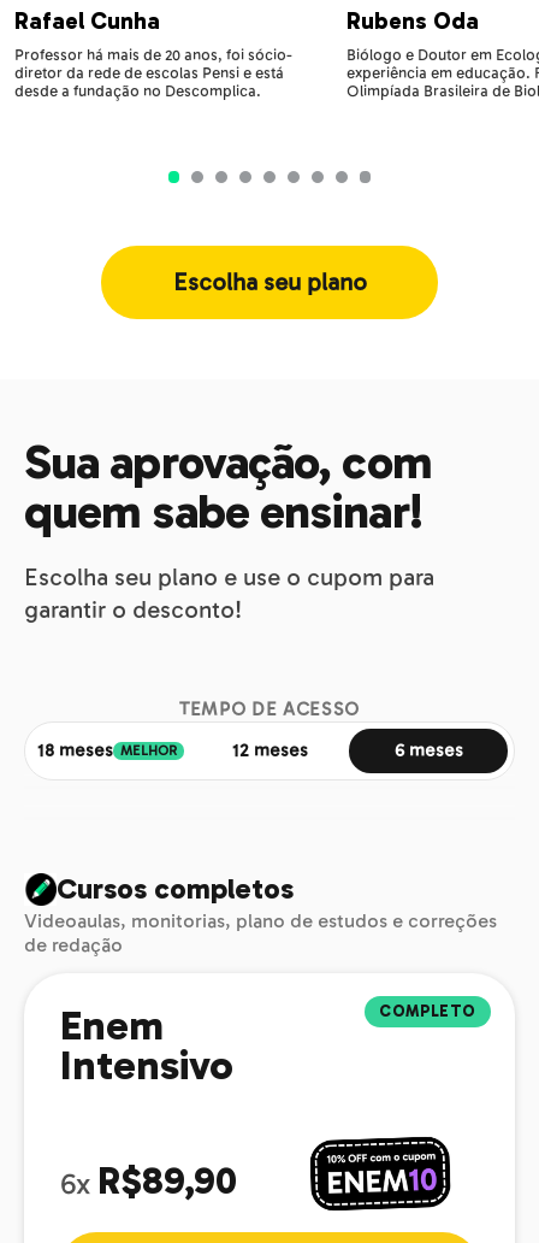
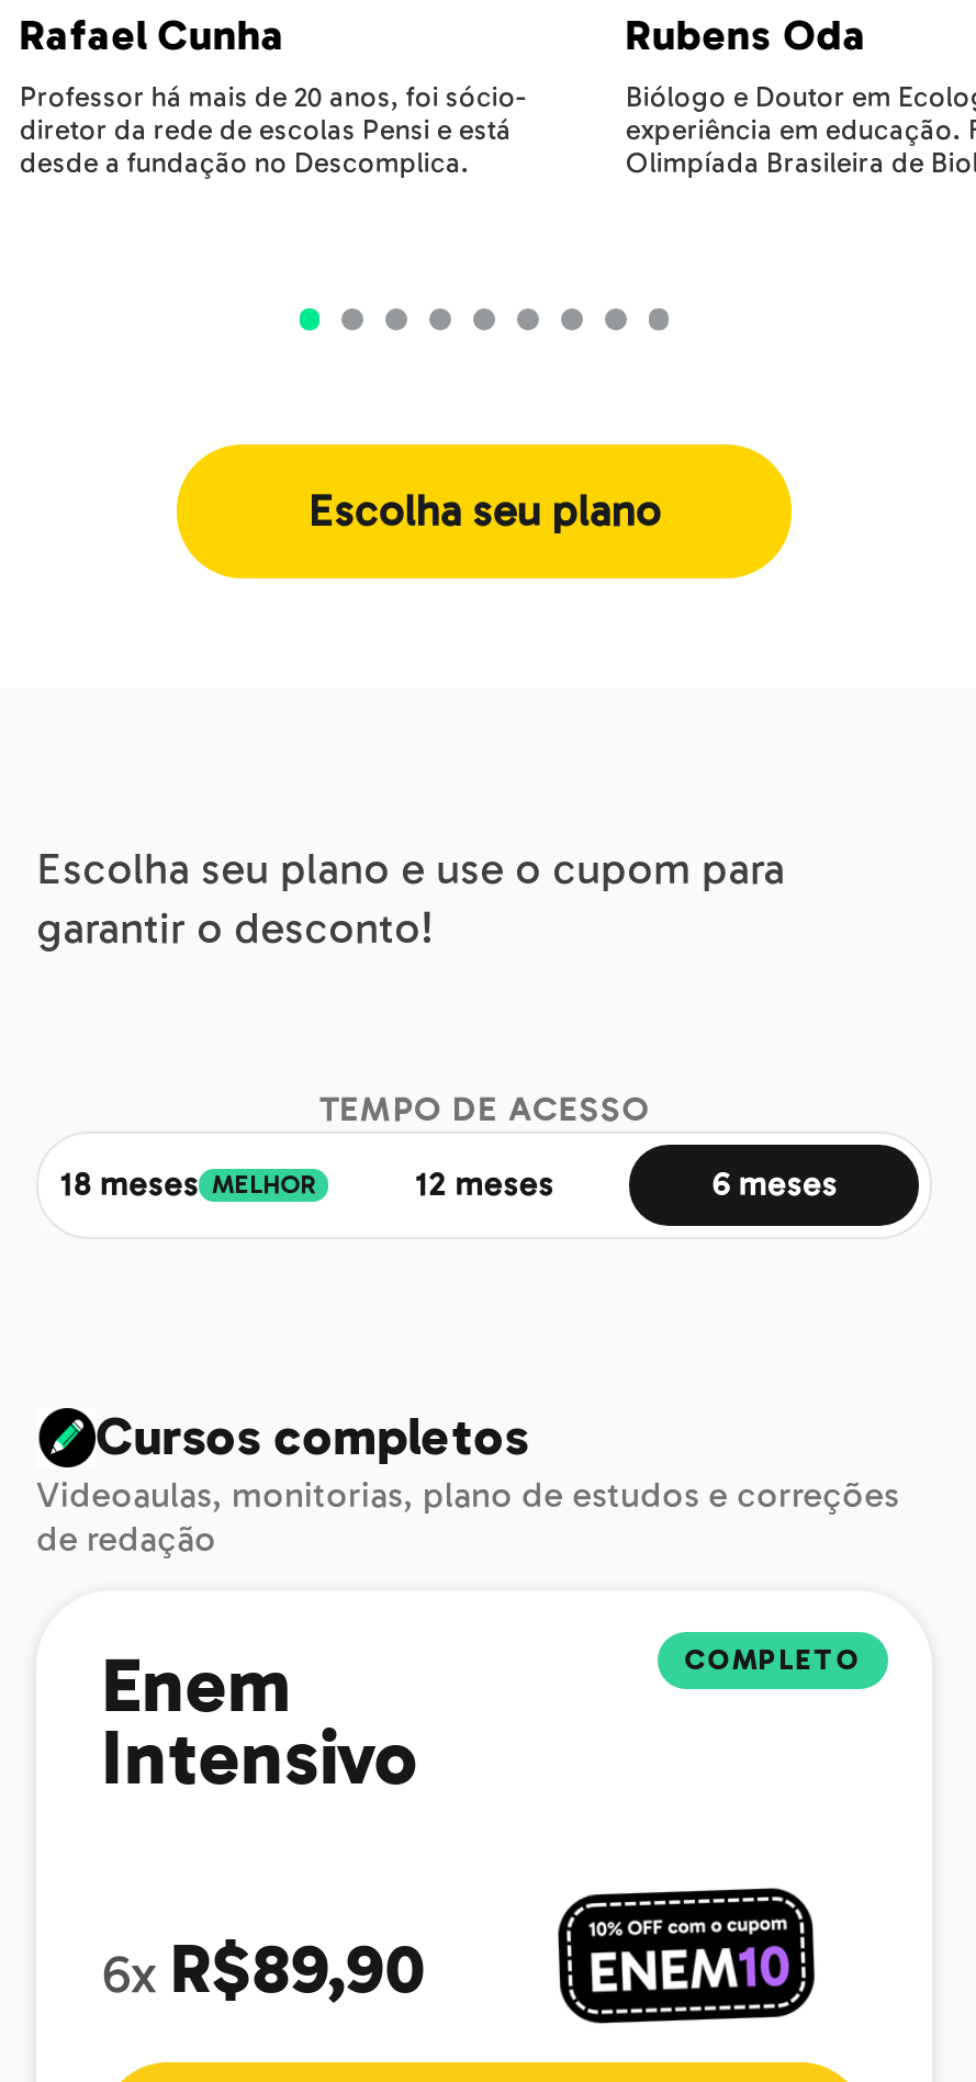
- Sua aprovação, com
- quem sabe ensinar!
